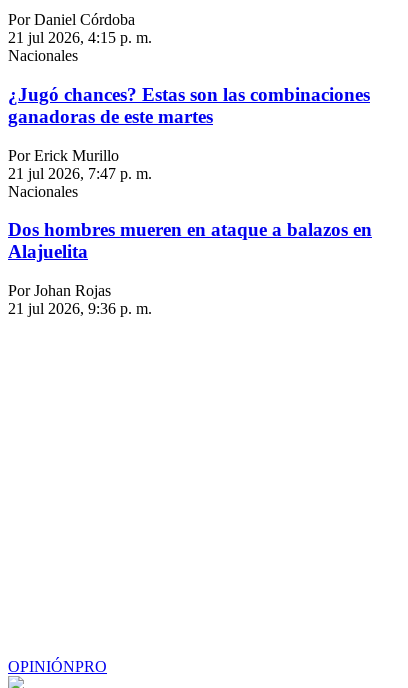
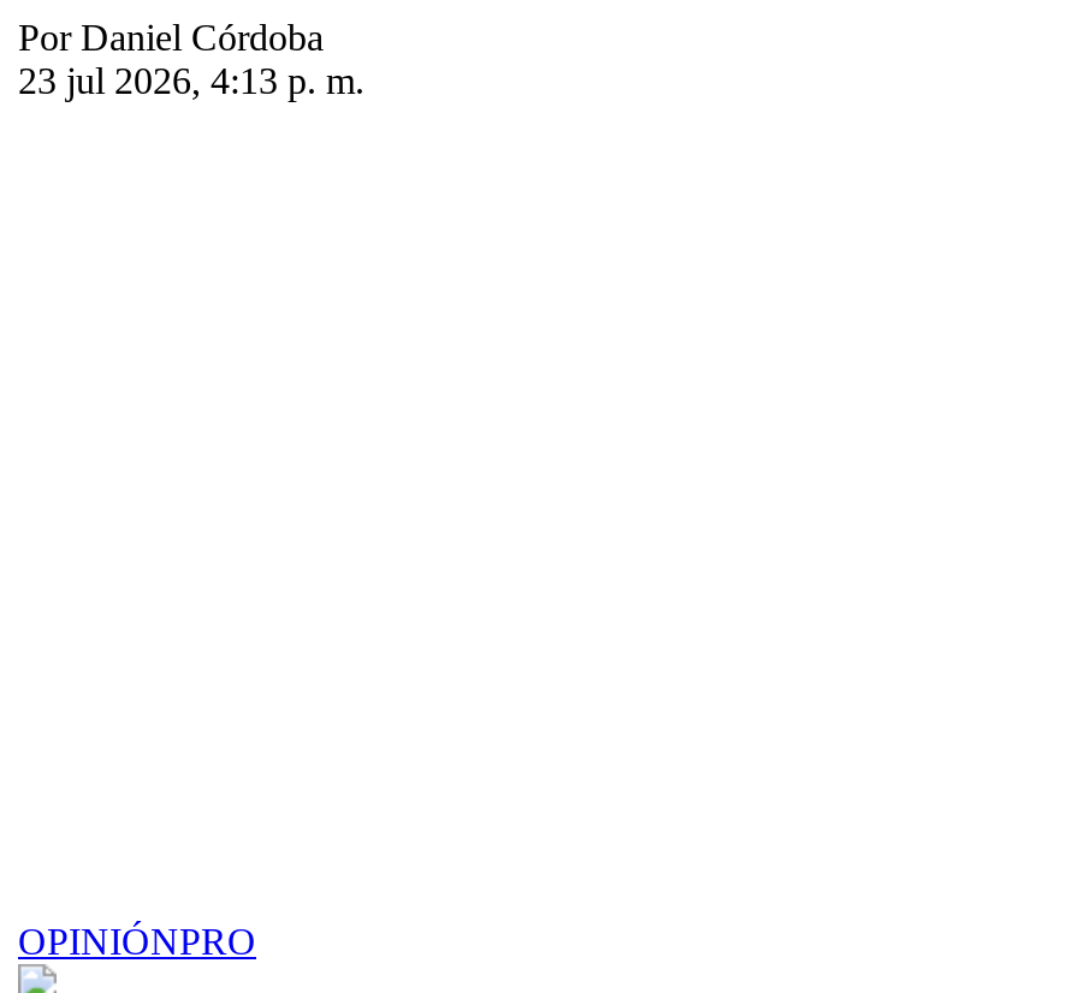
- 21 jul 2026, 4:15 p. m.
- Nacionales
- ¿Jugó chances? Estas son las combinaciones
- ganadoras de este martes
- Por Erick Murillo
- 21 jul 2026, 7:47 p. m.
- Nacionales
- Dos hombres mueren en ataque a balazos en
- Alajuelita
- Por Johan Rojas
- 21 jul 2026, 9:36 p. m.
+ 23 jul 2026, 4:13 p. m.
